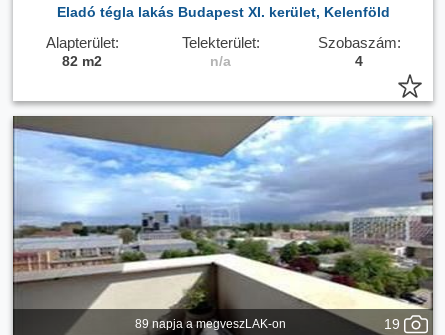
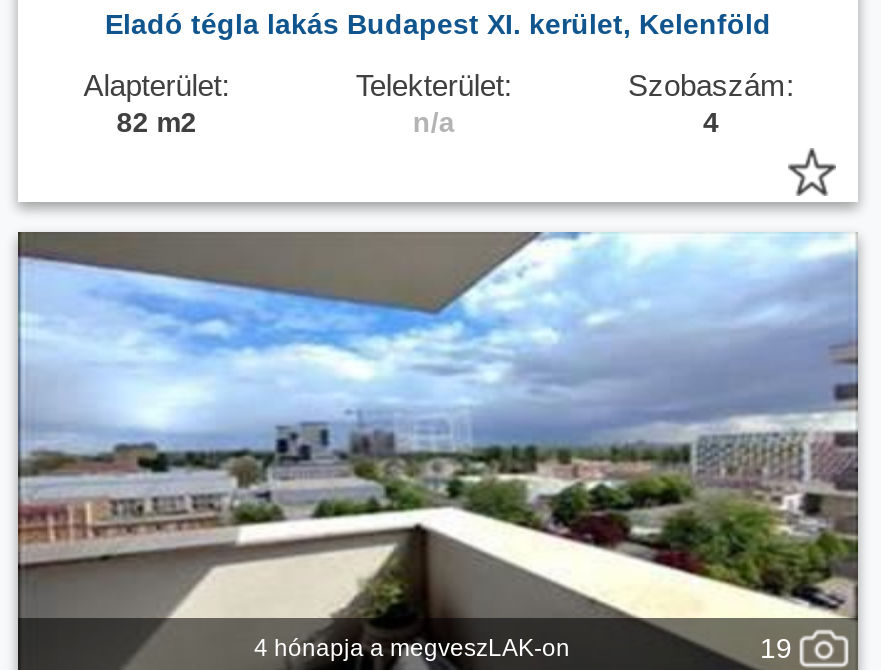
- 89 napja a megveszLAK-on
+ 4 hónapja a megveszLAK-on
